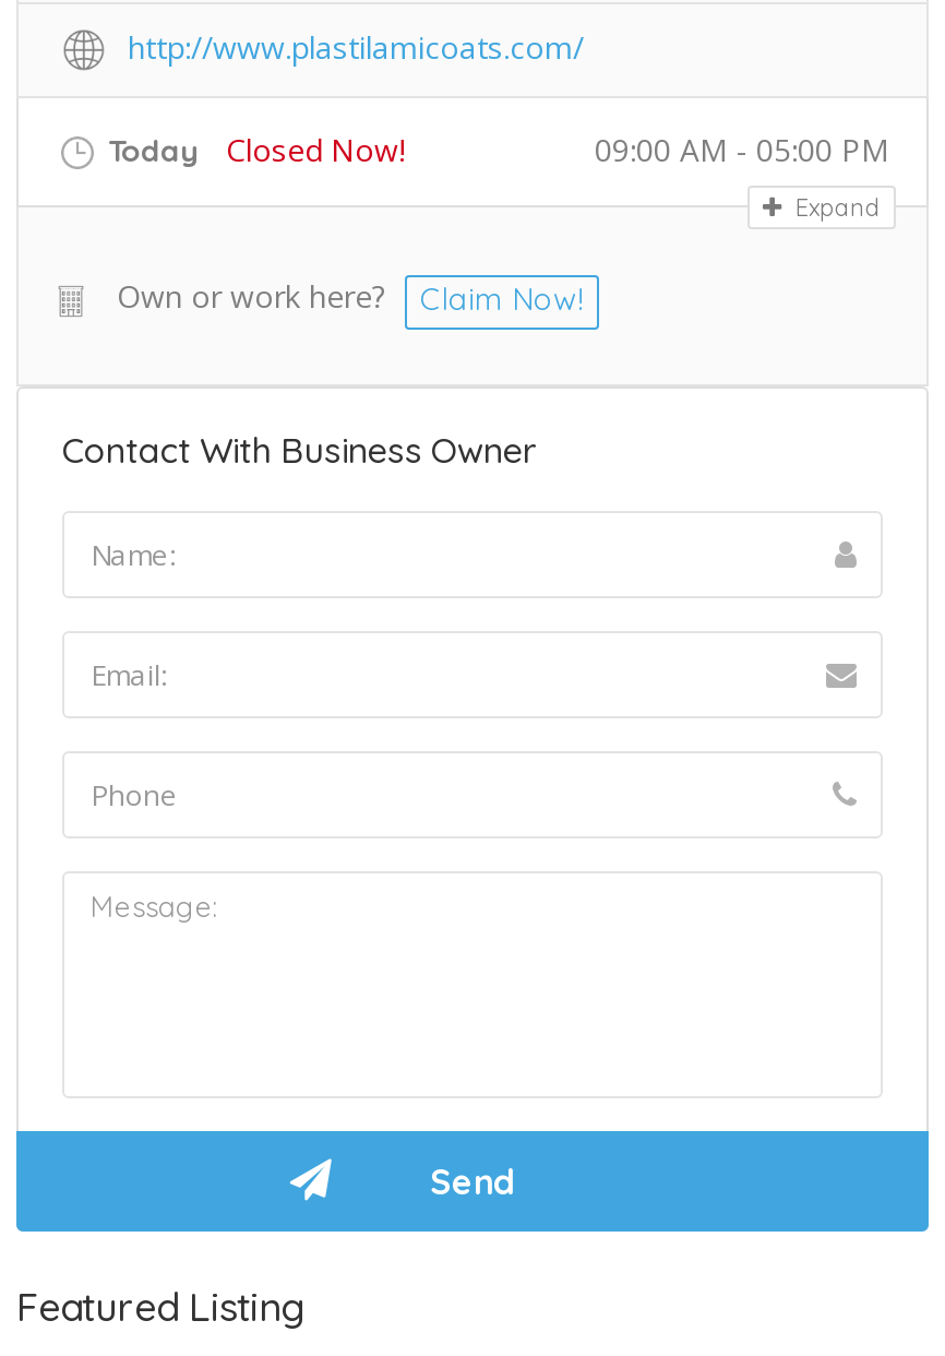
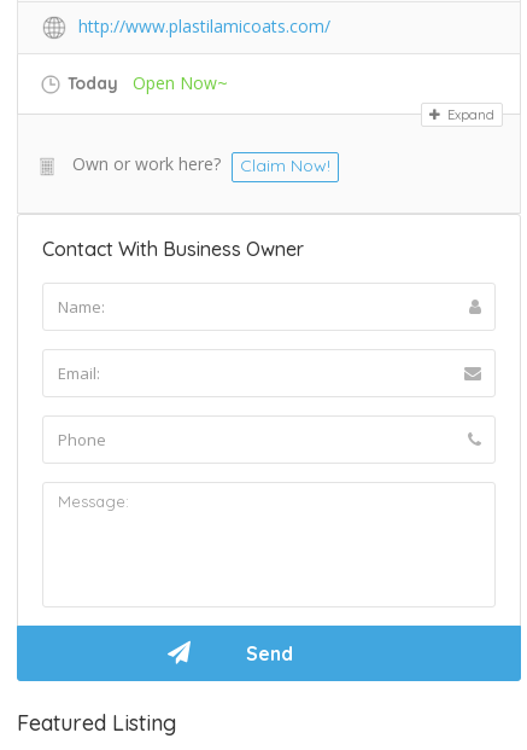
- Closed Now!
- 09:00 AM - 05:00 PM
+ Open Now~
